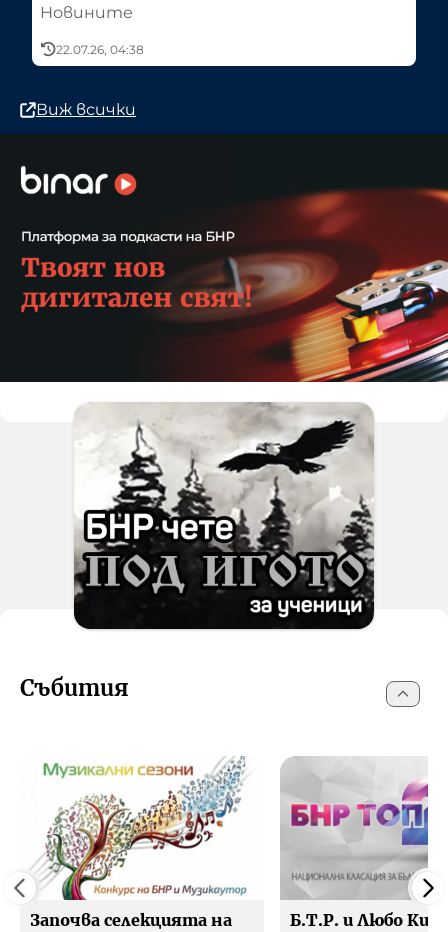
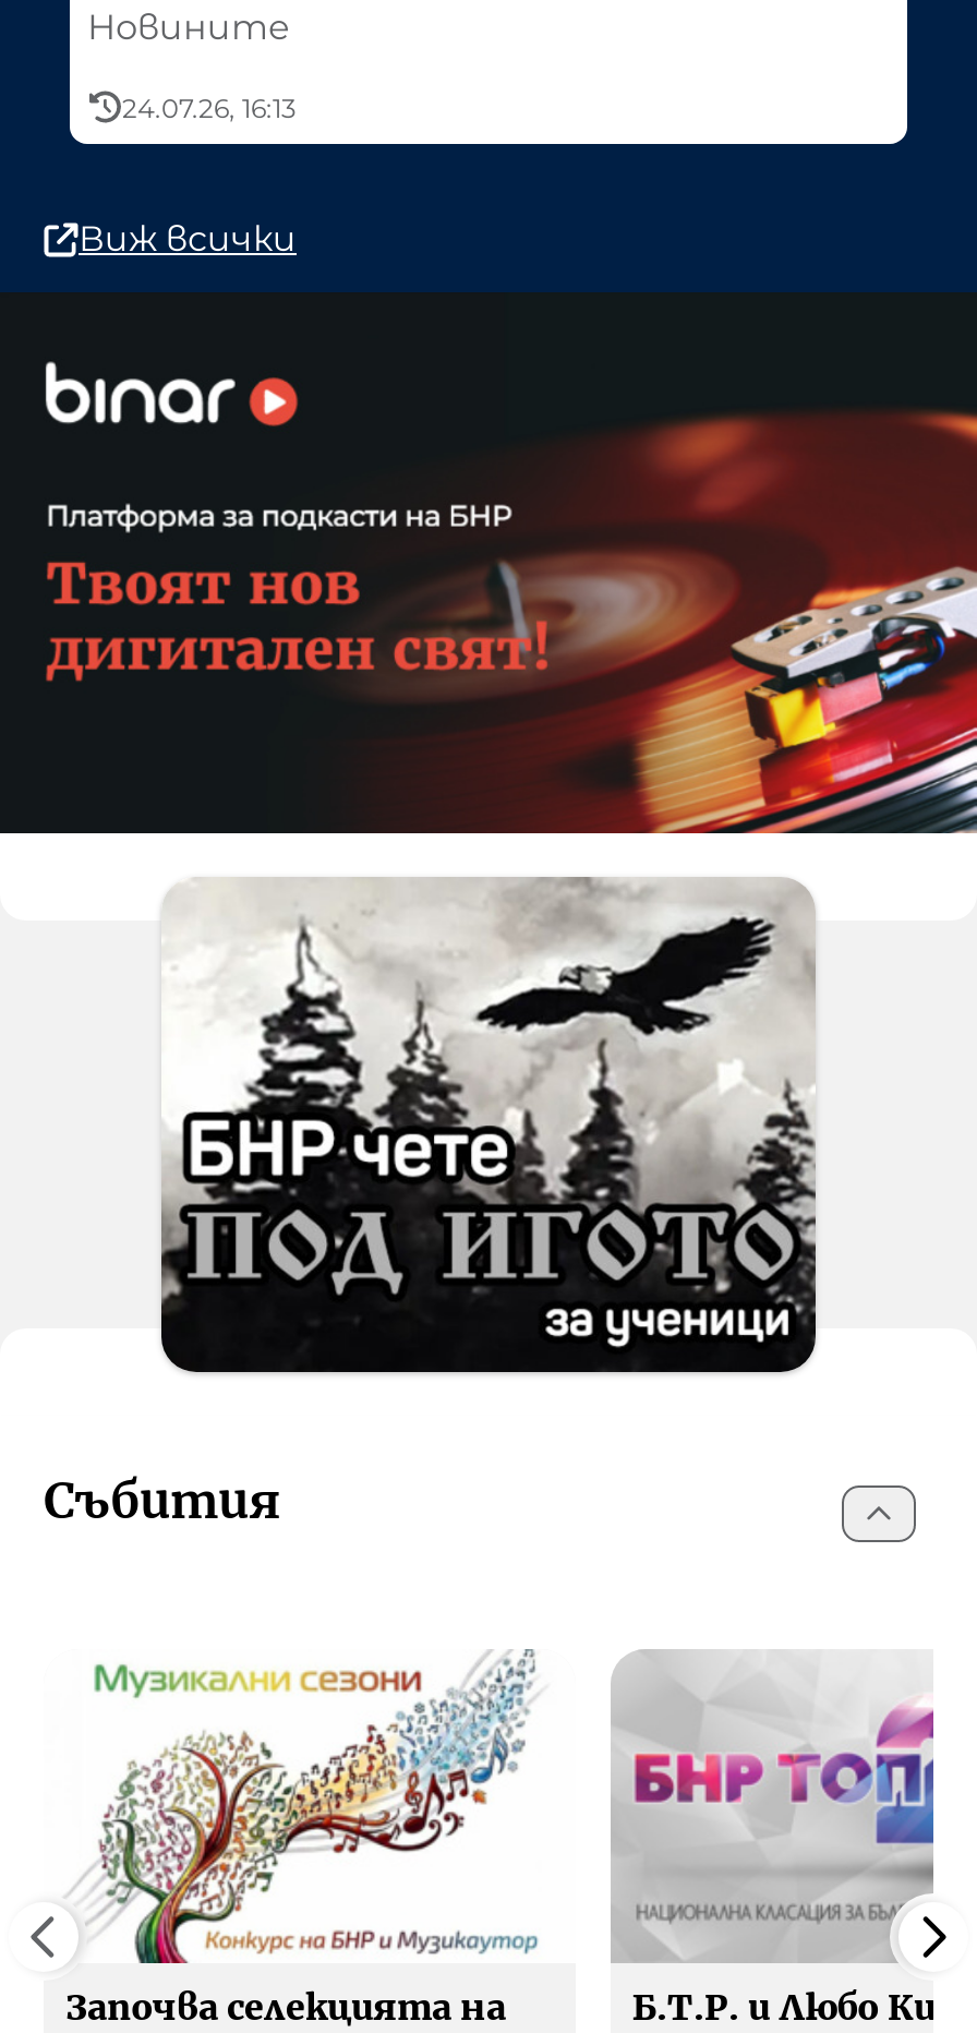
- 22.07.26, 04:38
+ 24.07.26, 16:13
